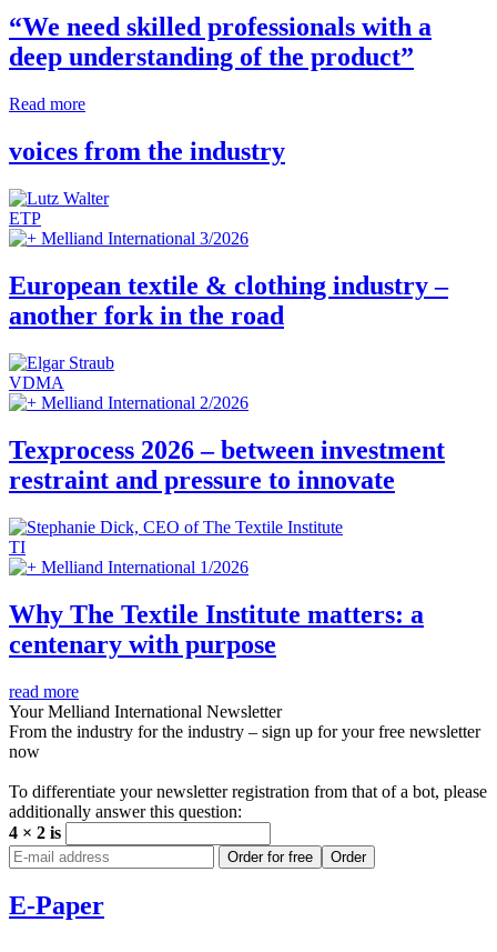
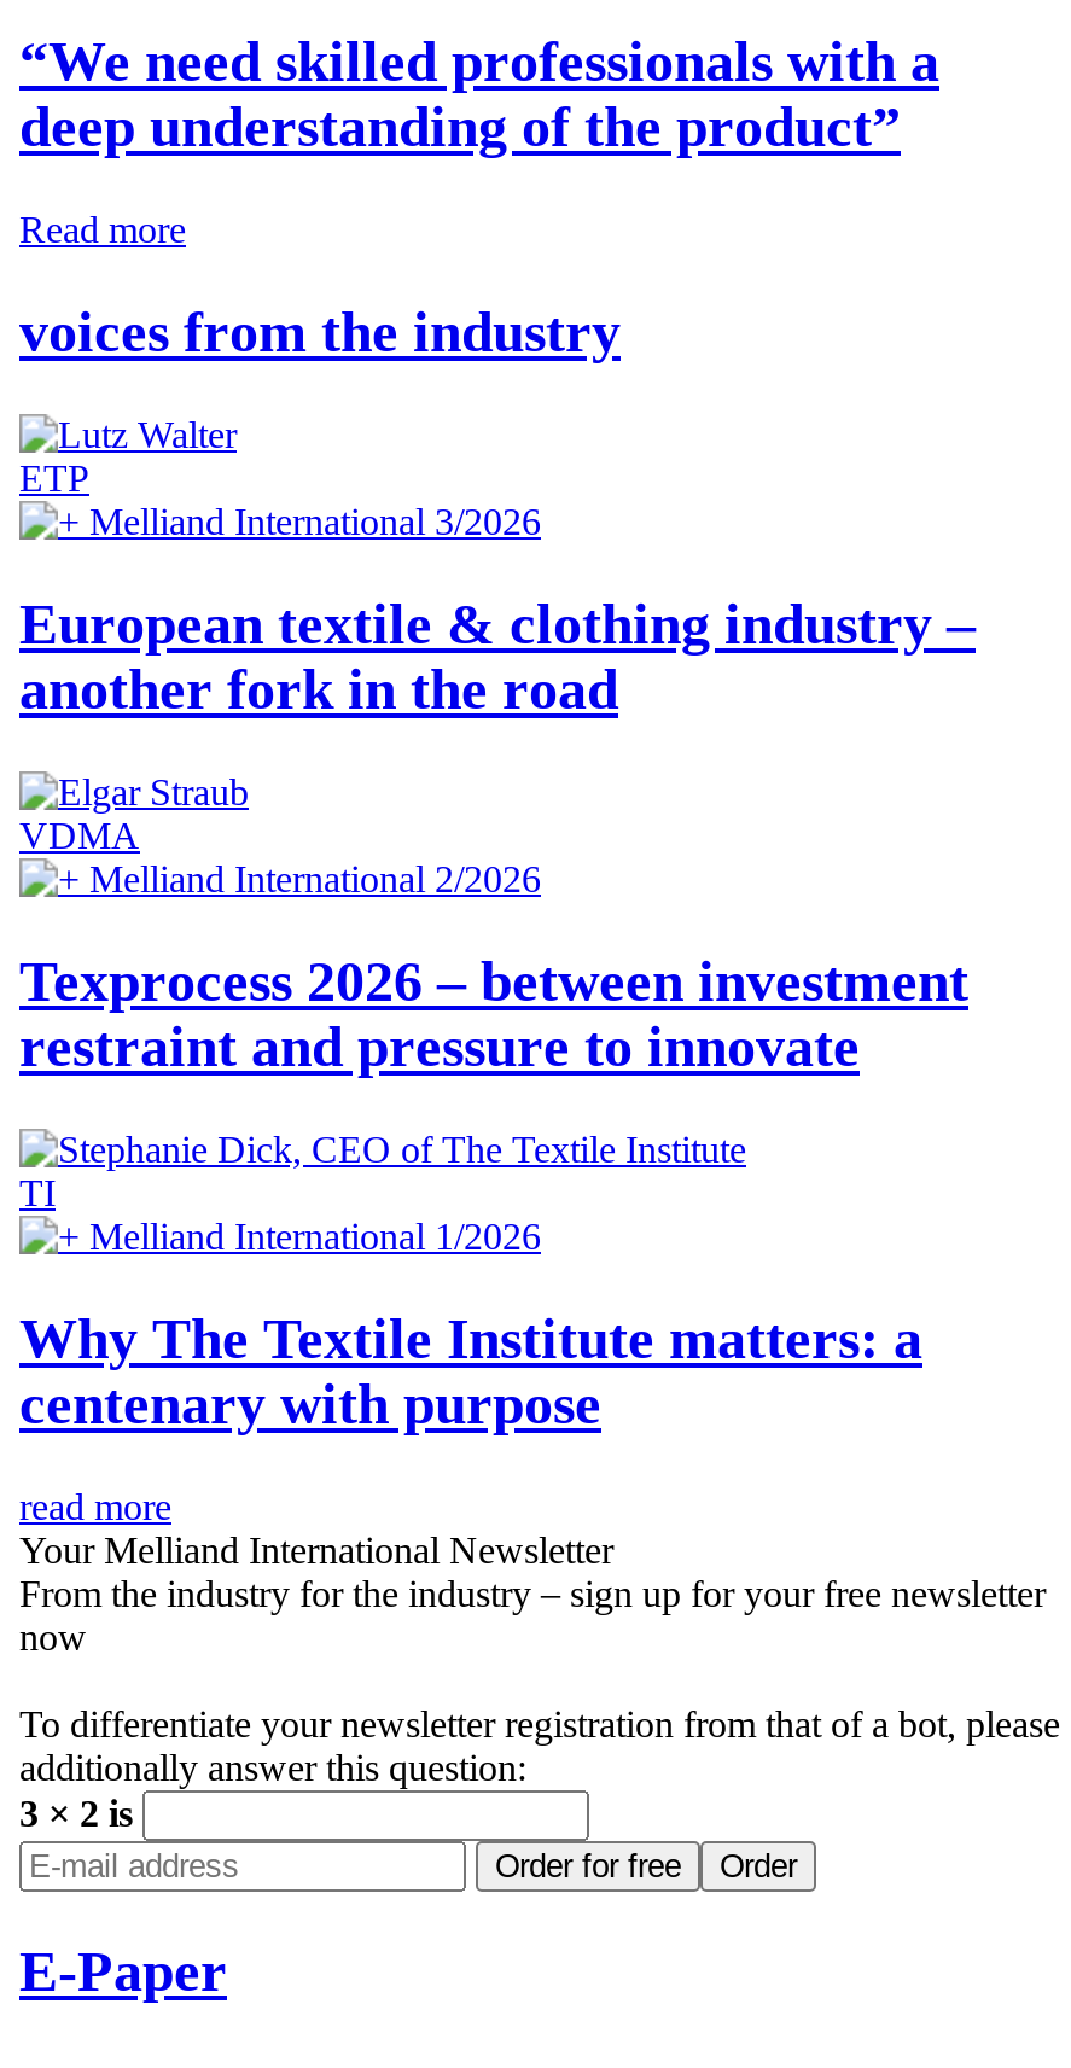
- 4 × 2 is
+ 3 × 2 is
